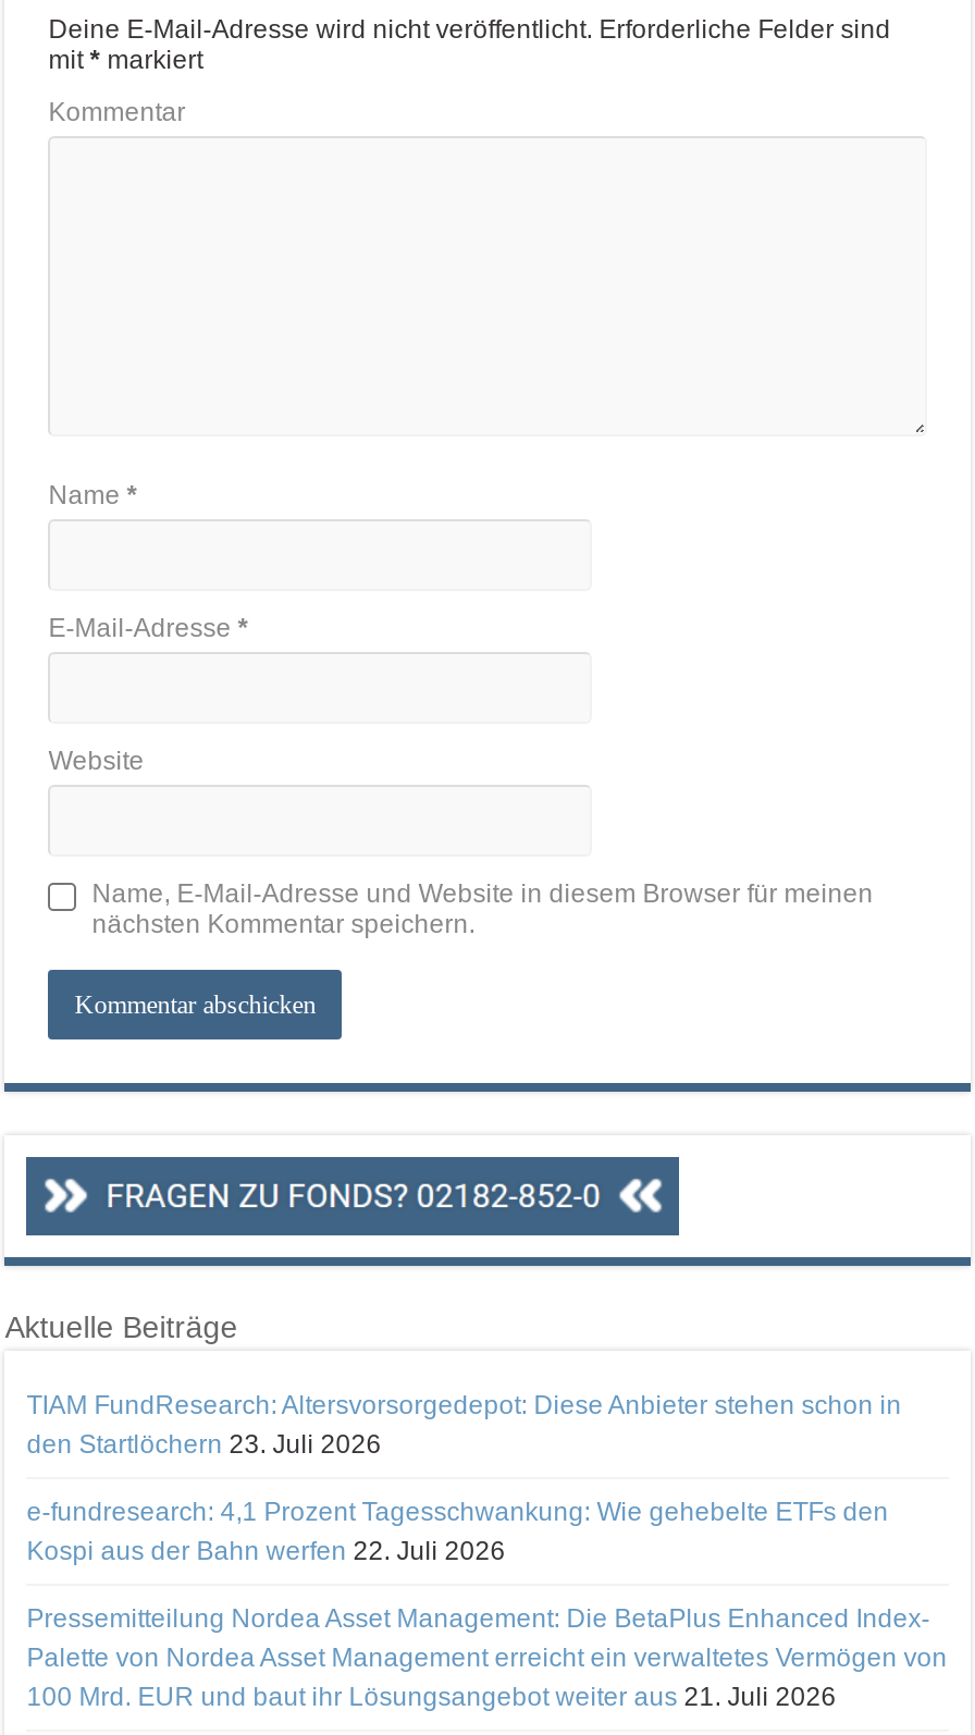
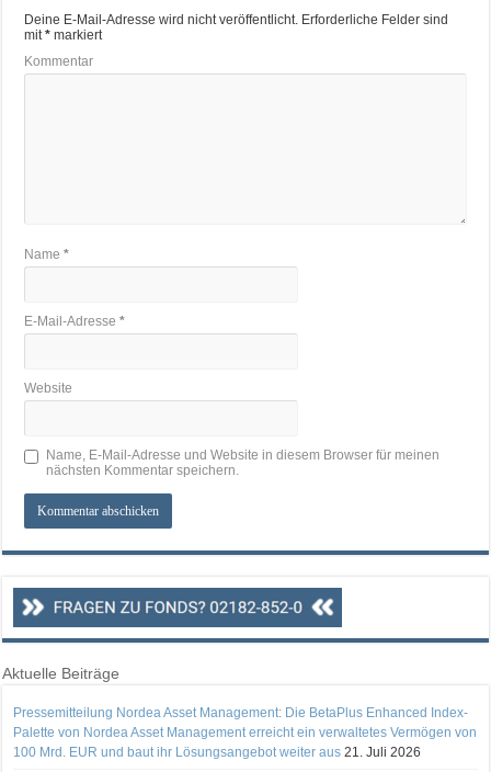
- TIAM FundResearch: Altersvorsorgedepot: Diese Anbieter stehen schon in
- den Startlöchern 23. Juli 2026
- e-fundresearch: 4,1 Prozent Tagesschwankung: Wie gehebelte ETFs den
- Kospi aus der Bahn werfen 22. Juli 2026
